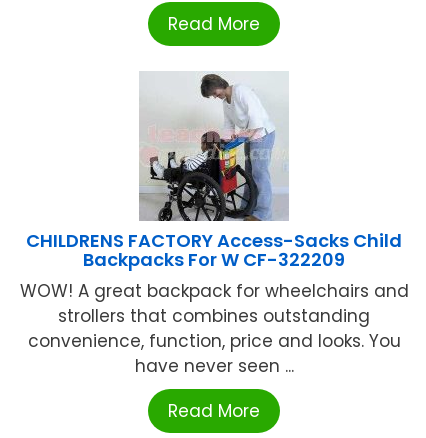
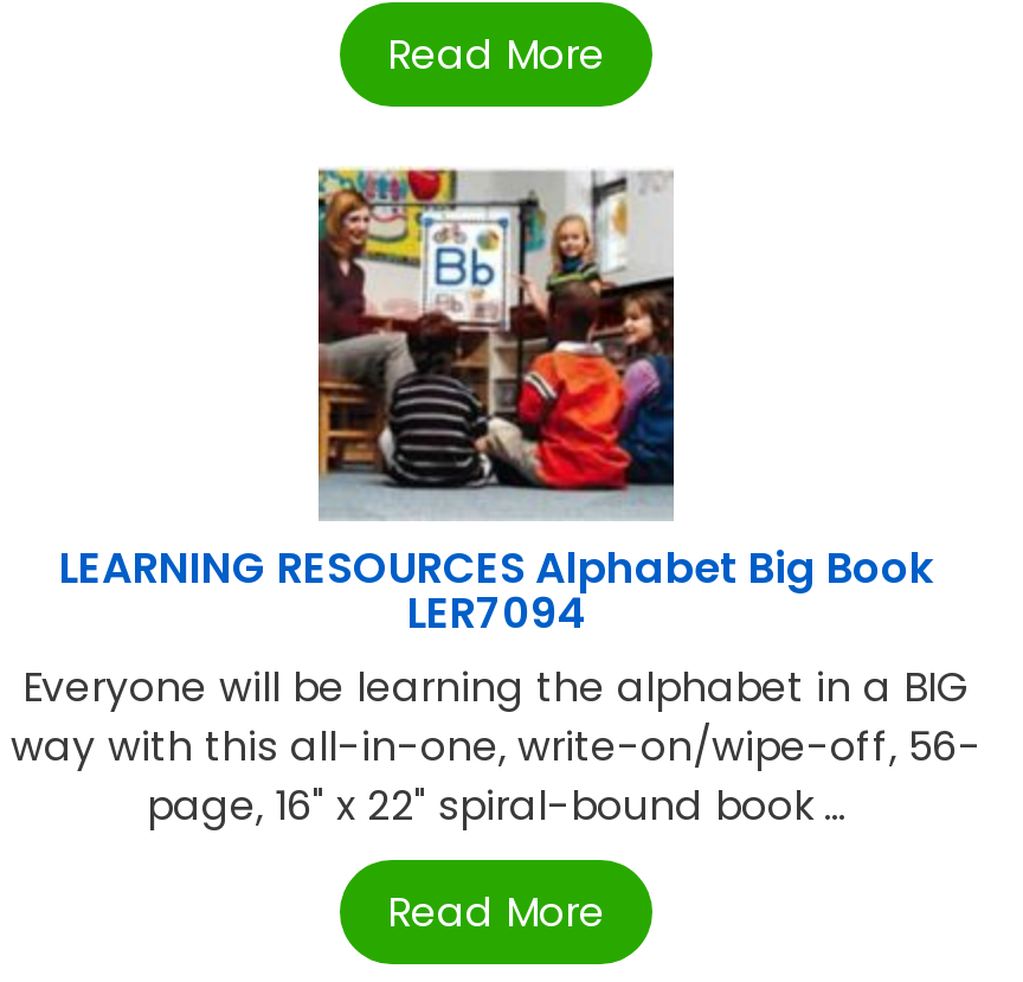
- [image]
- CHILDRENS FACTORY Access-Sacks Child
- Backpacks For W CF-322209
- WOW! A great backpack for wheelchairs and
- strollers that combines outstanding
- convenience, function, price and looks. You
- have never seen ...
+ [image]
+ LEARNING RESOURCES Alphabet Big Book
+ LER7094
+ Everyone will be learning the alphabet in a BIG
+ way with this all-in-one, write-on/wipe-off, 56-
+ page, 16" x 22" spiral-bound book ...
